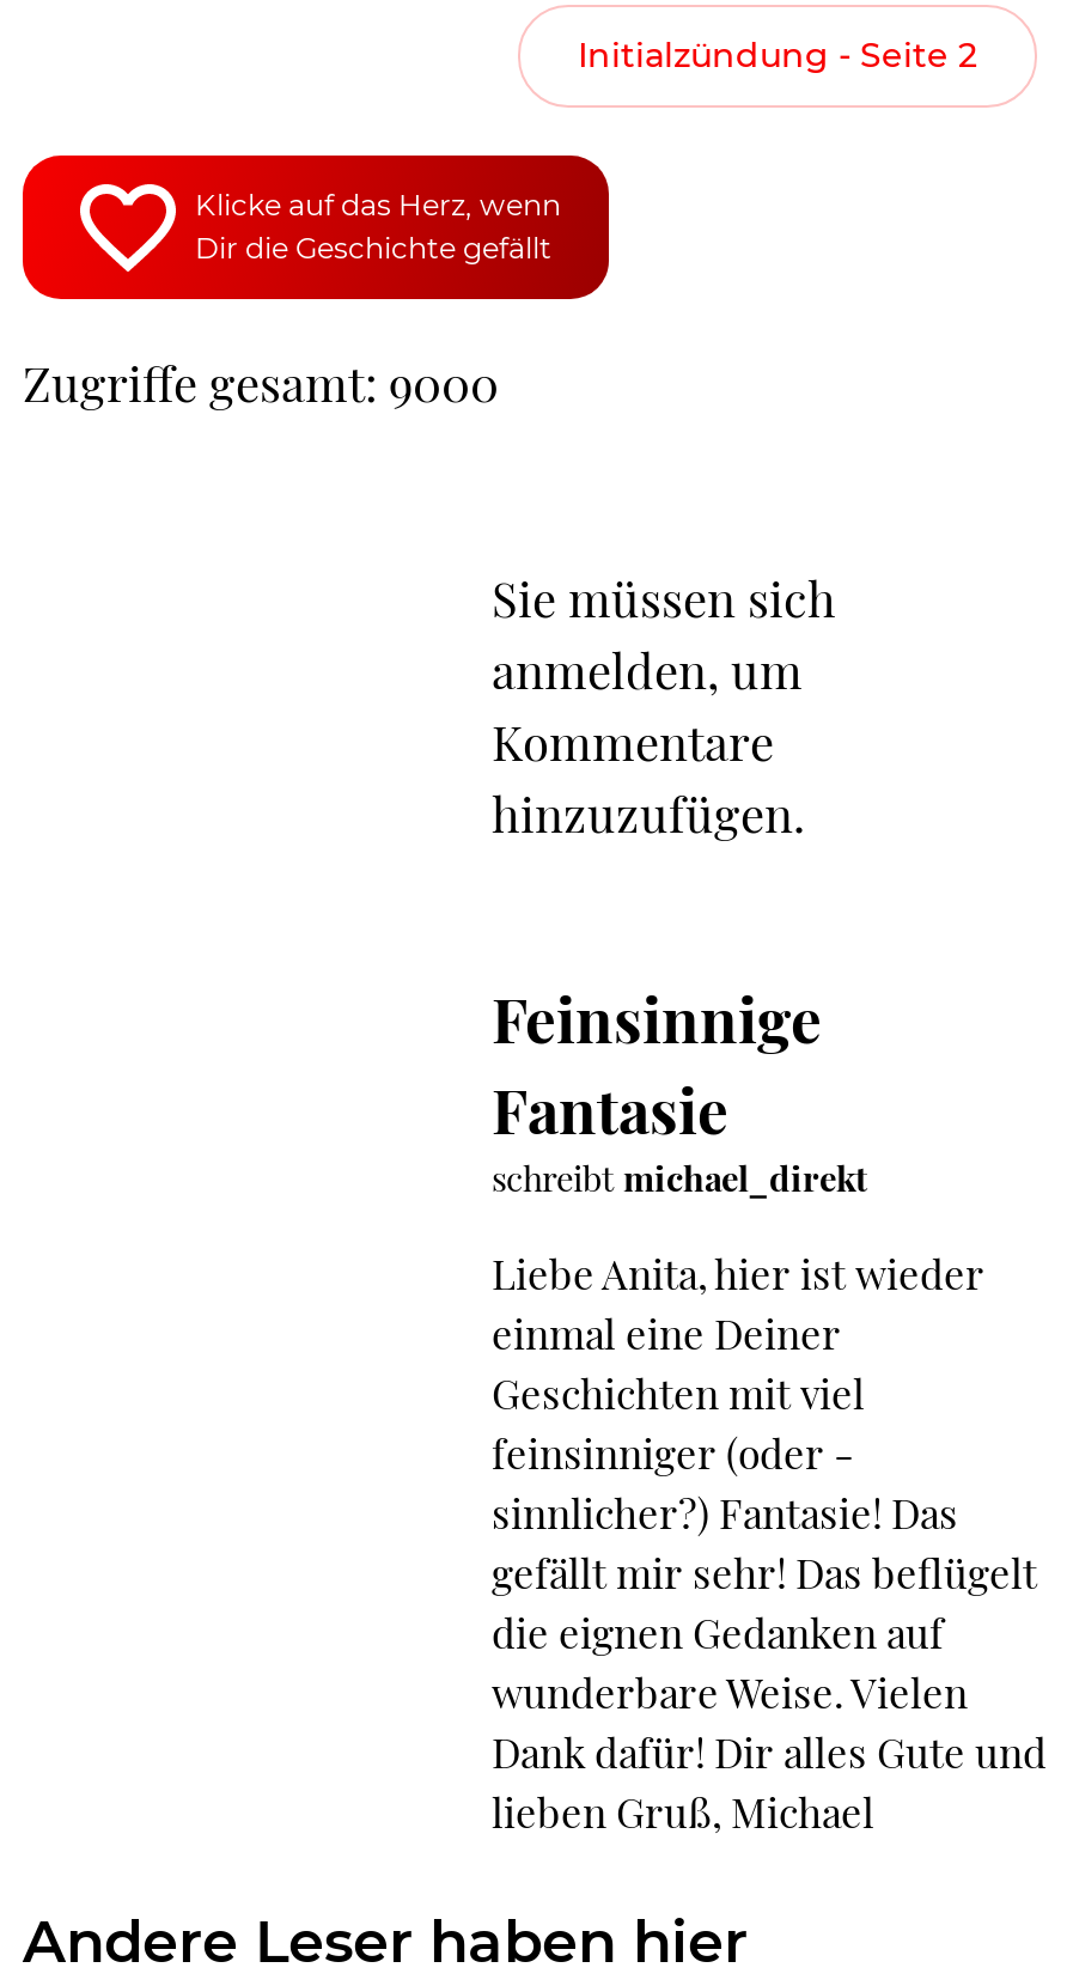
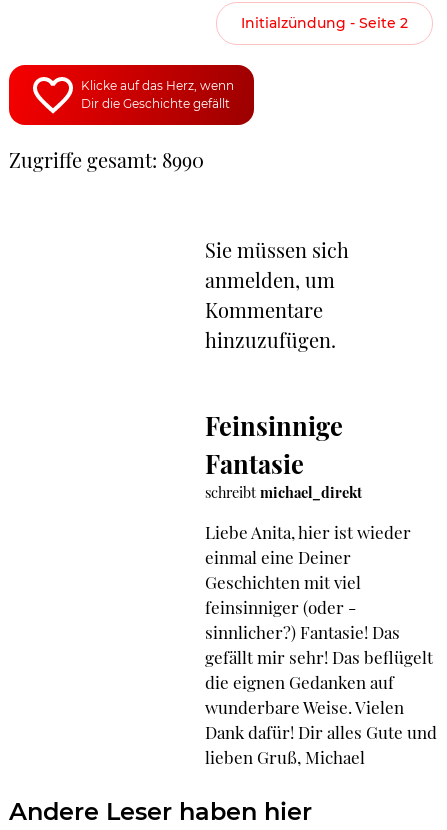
- Zugriffe gesamt: 9000
+ Zugriffe gesamt: 8990
